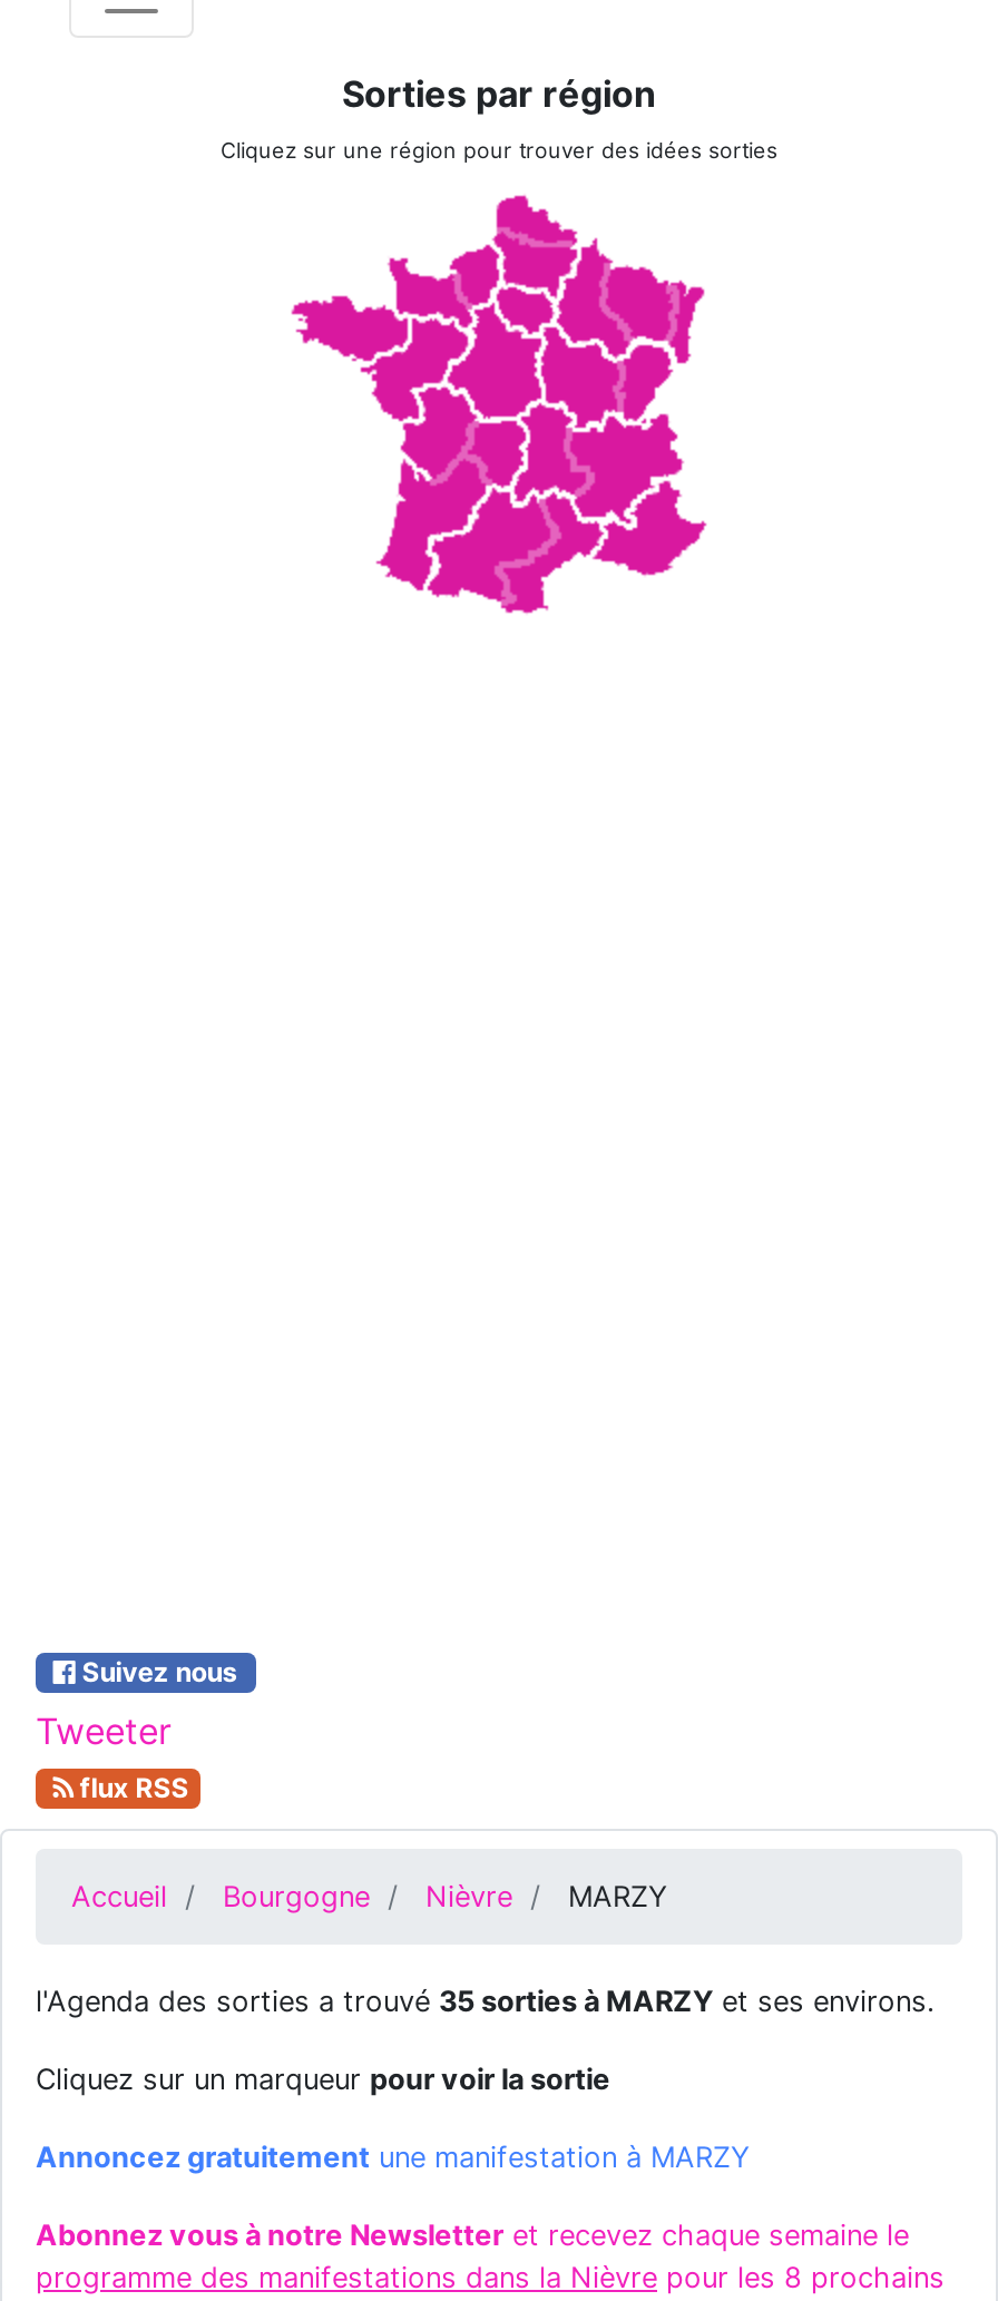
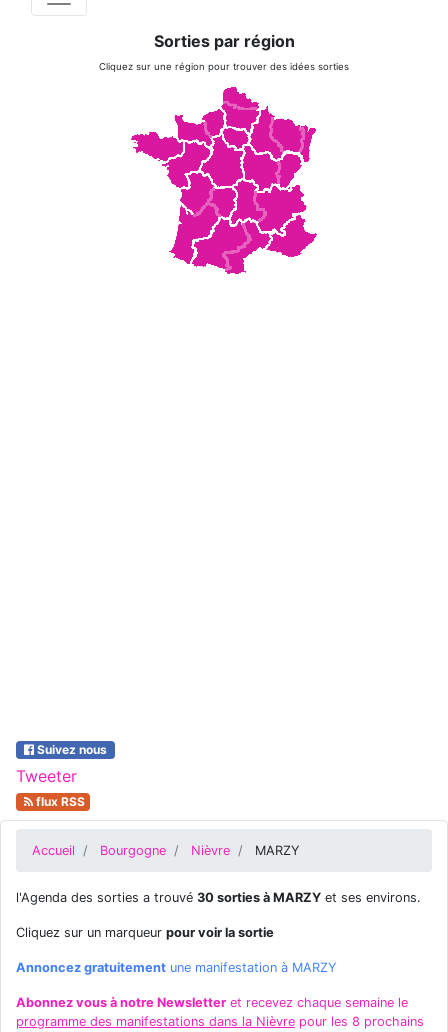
- l'Agenda des sorties a trouvé 35 sorties à MARZY et ses environs.
+ l'Agenda des sorties a trouvé 30 sorties à MARZY et ses environs.
